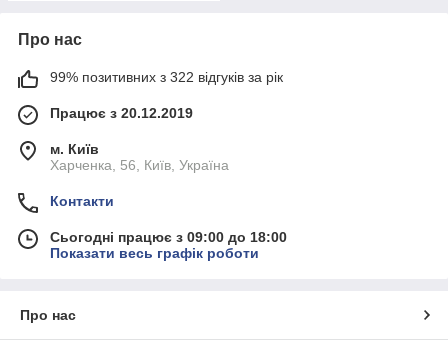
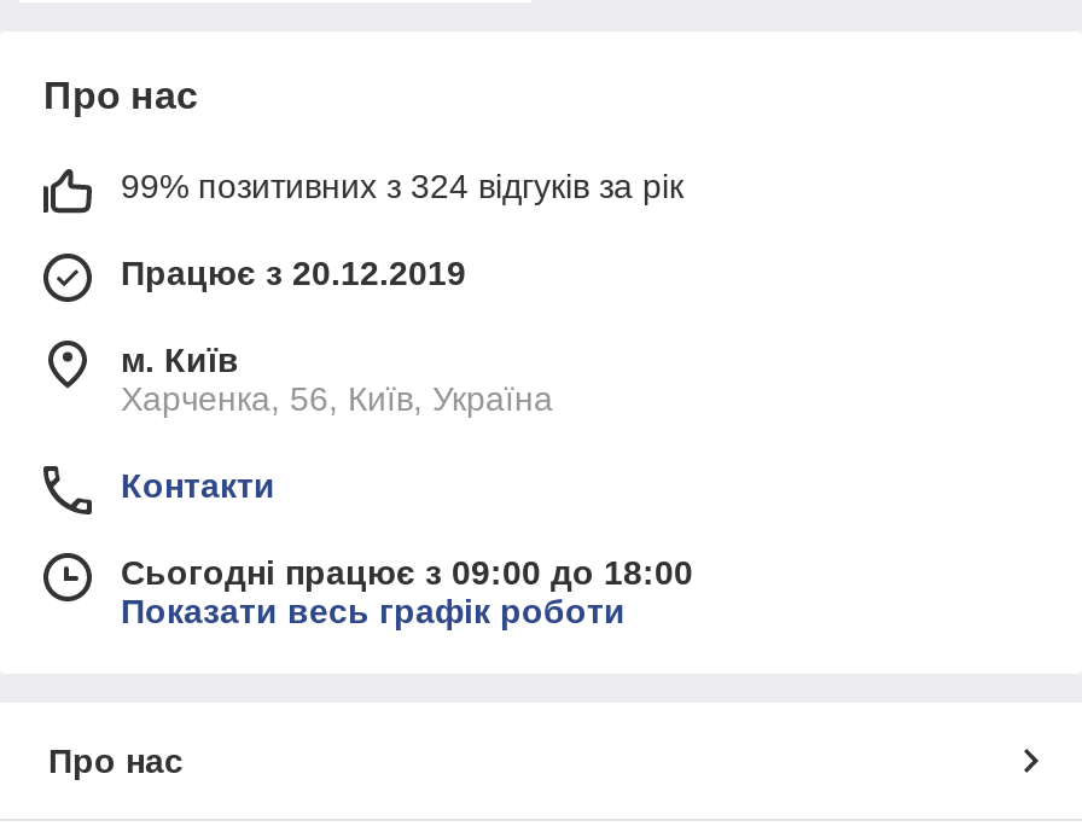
- 99% позитивних з 322 відгуків за рік
+ 99% позитивних з 324 відгуків за рік
